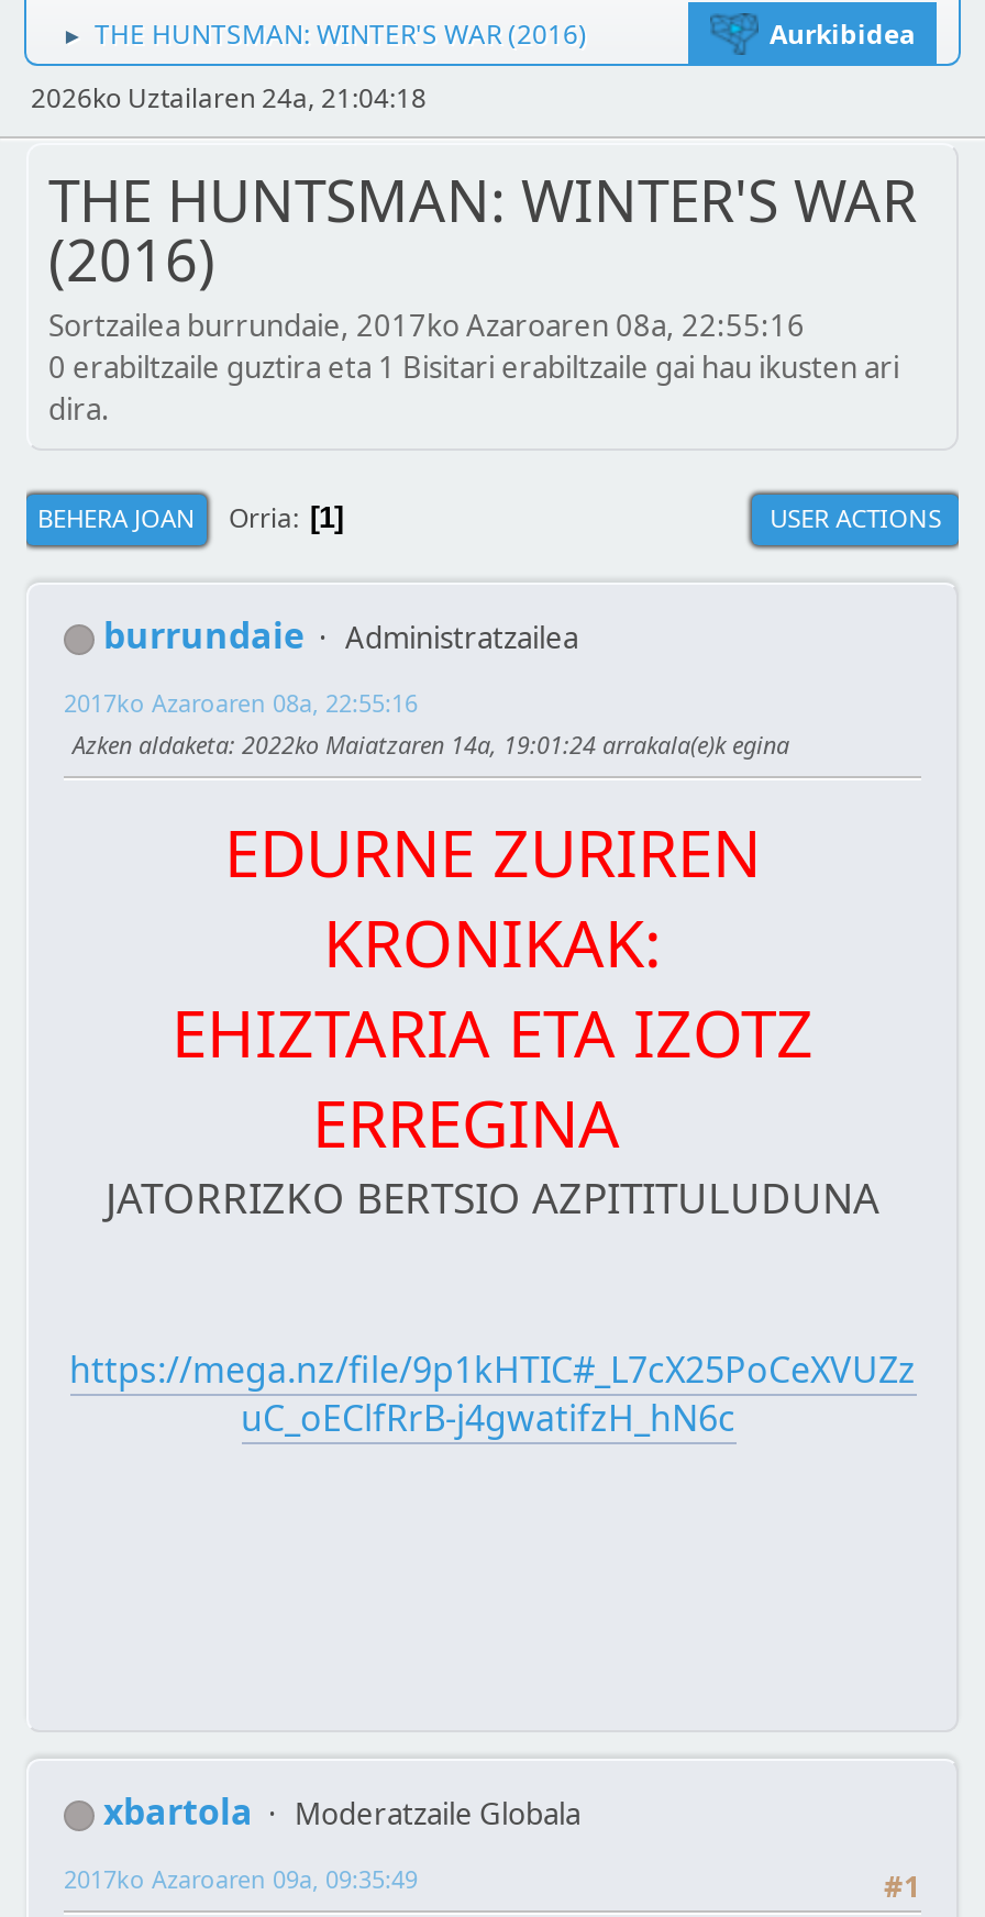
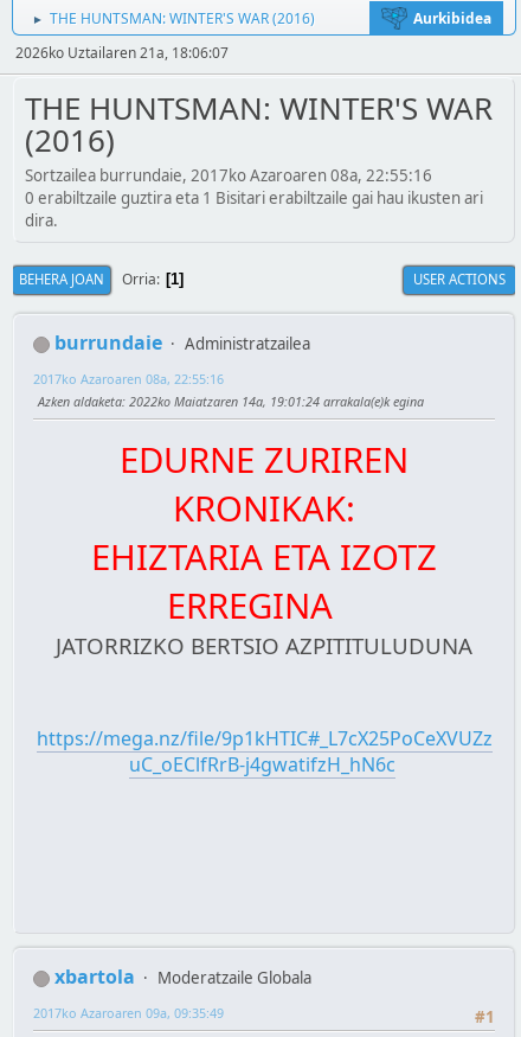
- 2026ko Uztailaren 24a, 21:04:18
+ 2026ko Uztailaren 21a, 18:06:07
